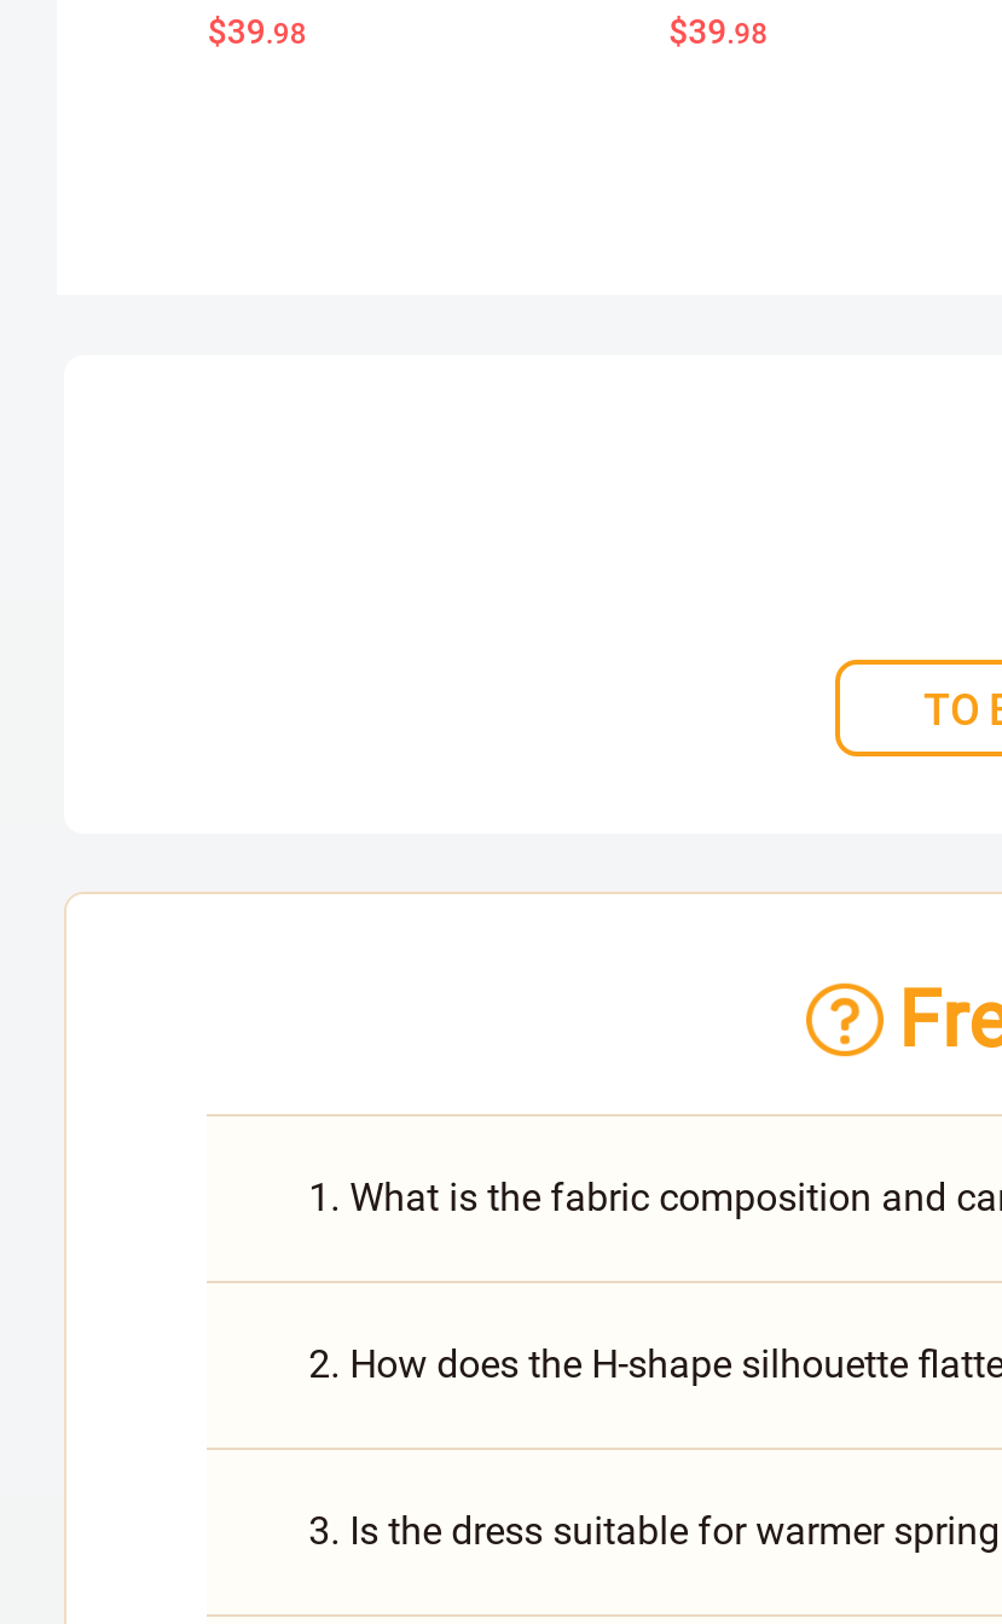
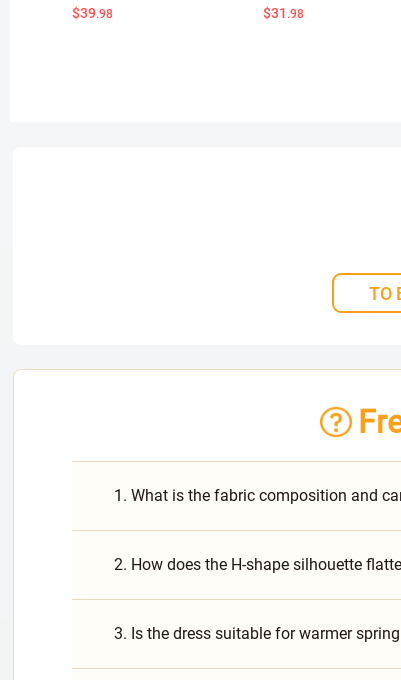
- $39.98
+ $31.98
